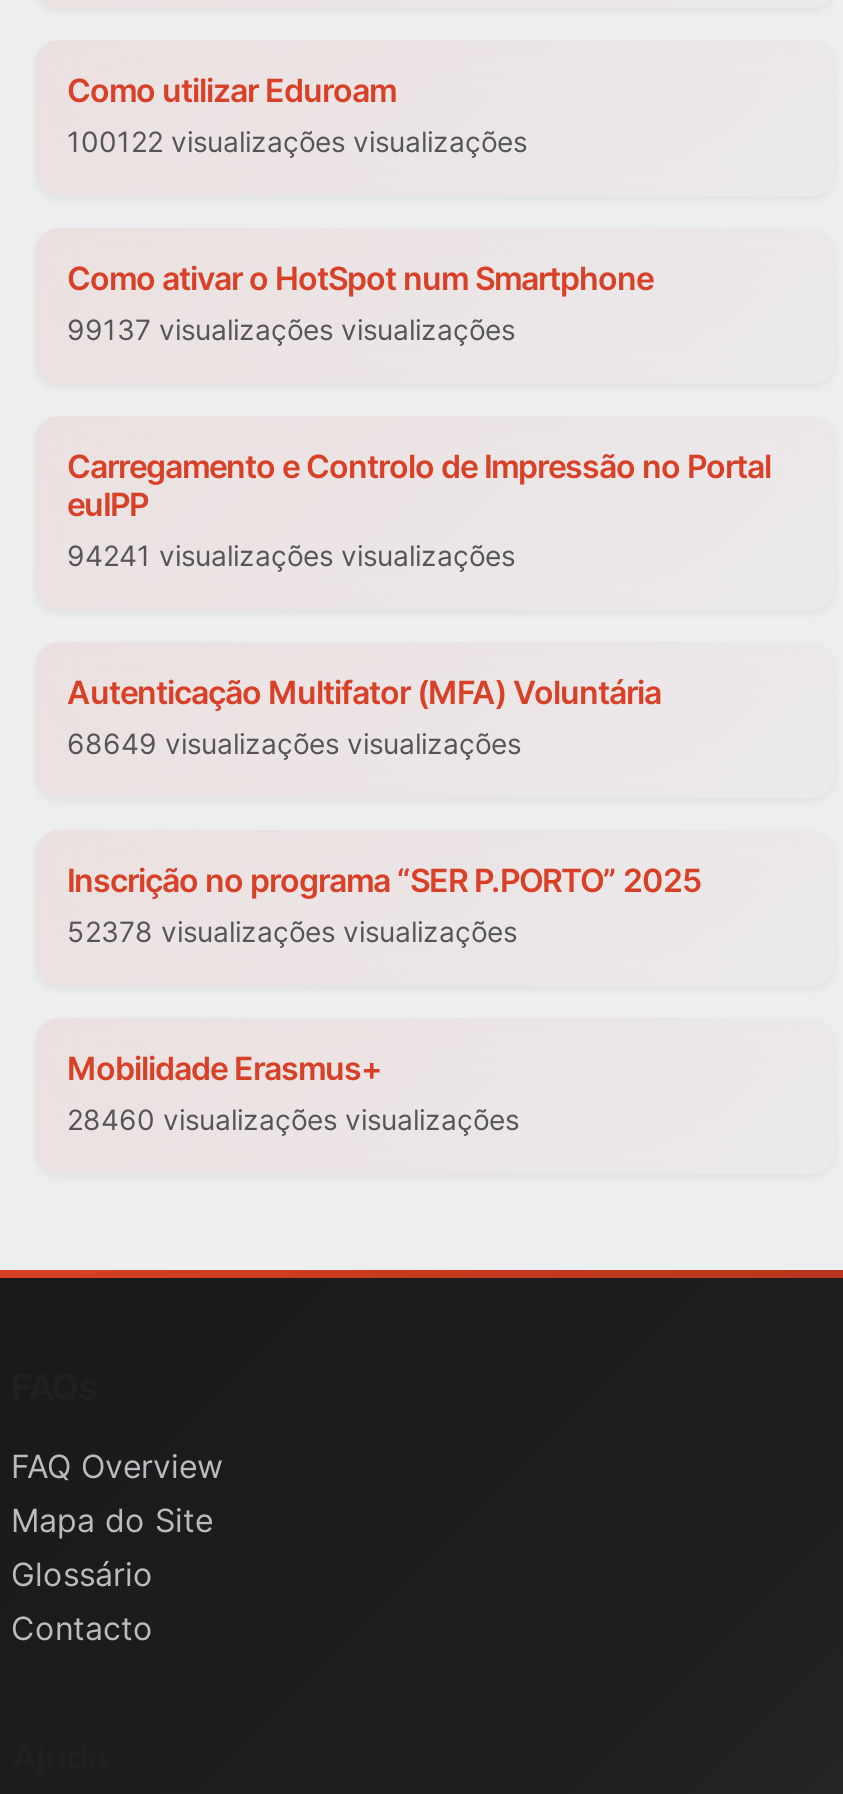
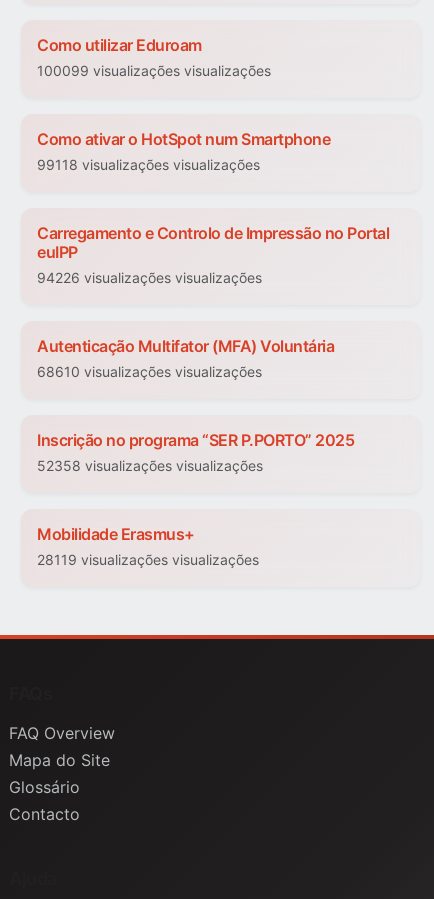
- 100122 visualizações visualizações
+ 100099 visualizações visualizações

- 99137 visualizações visualizações
+ 99118 visualizações visualizações

- 94241 visualizações visualizações
+ 94226 visualizações visualizações

- 68649 visualizações visualizações
+ 68610 visualizações visualizações

- 52378 visualizações visualizações
+ 52358 visualizações visualizações

- 28460 visualizações visualizações
+ 28119 visualizações visualizações
